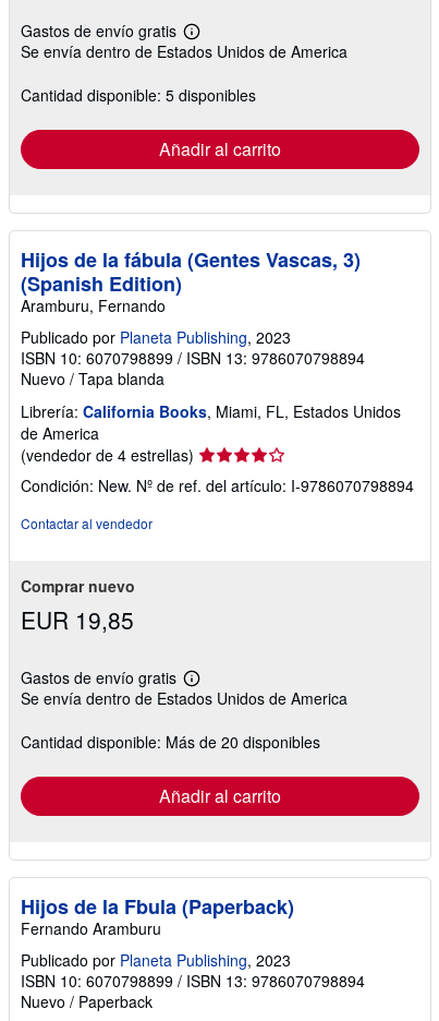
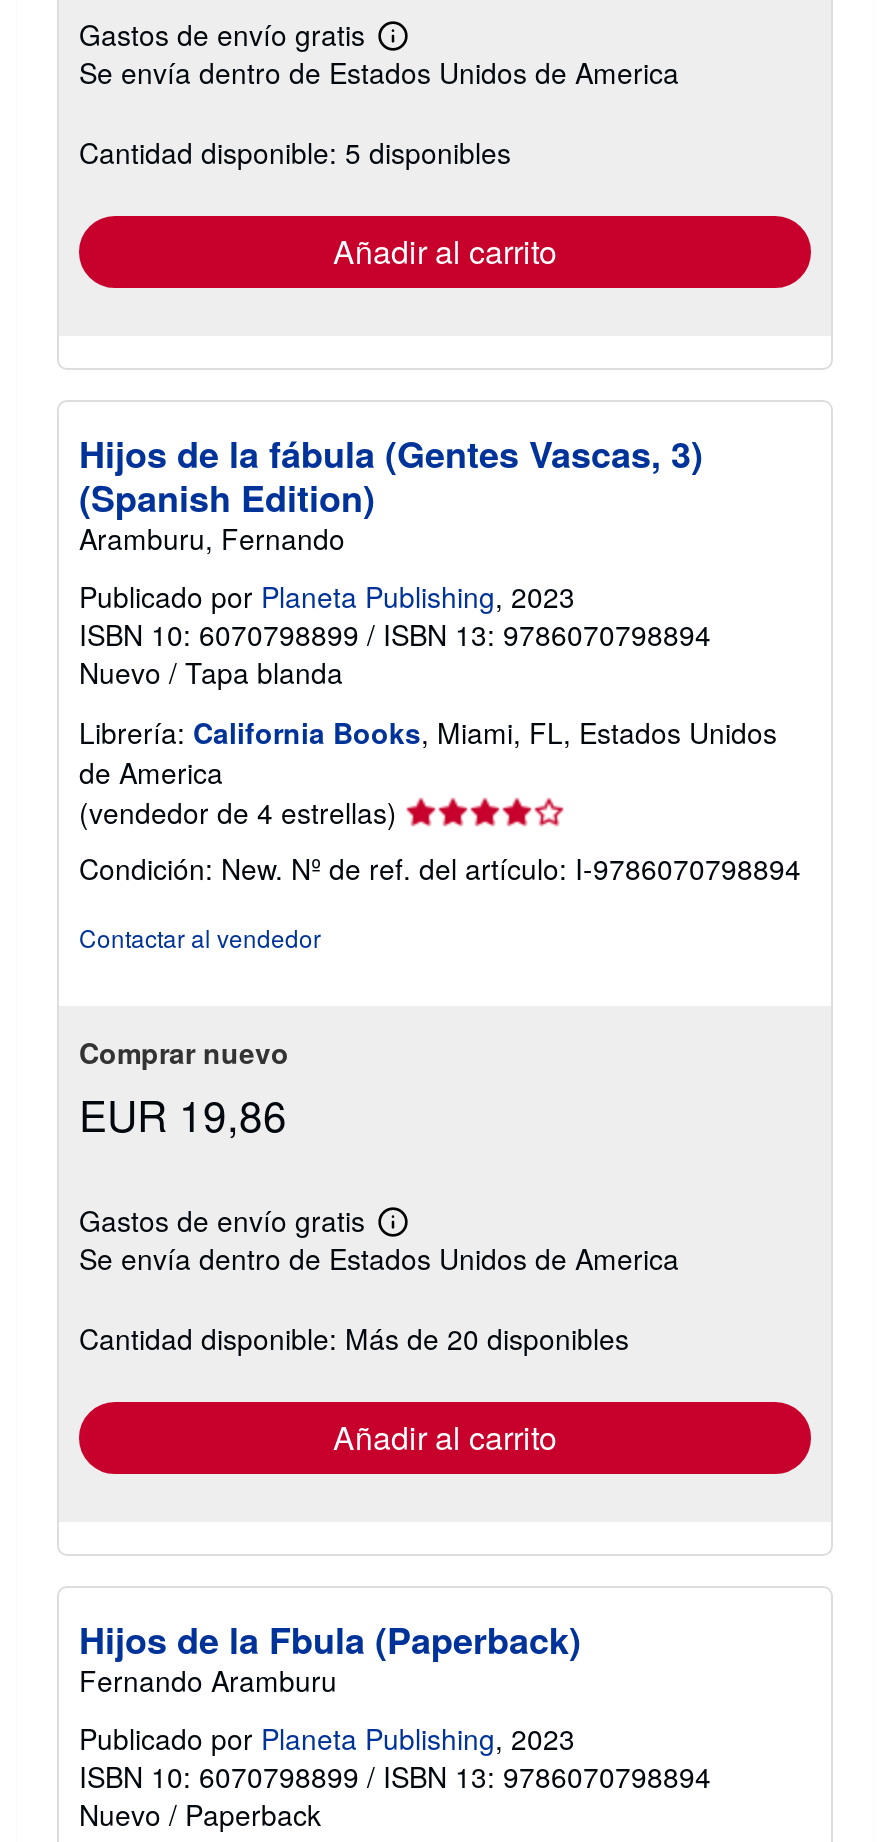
- EUR 19,85
+ EUR 19,86
